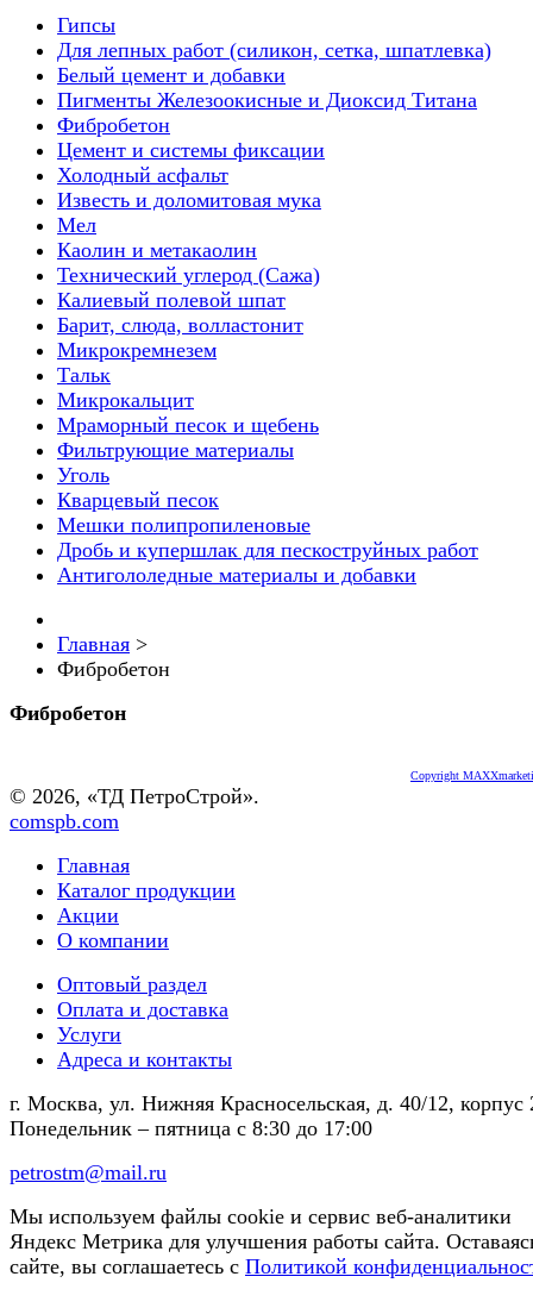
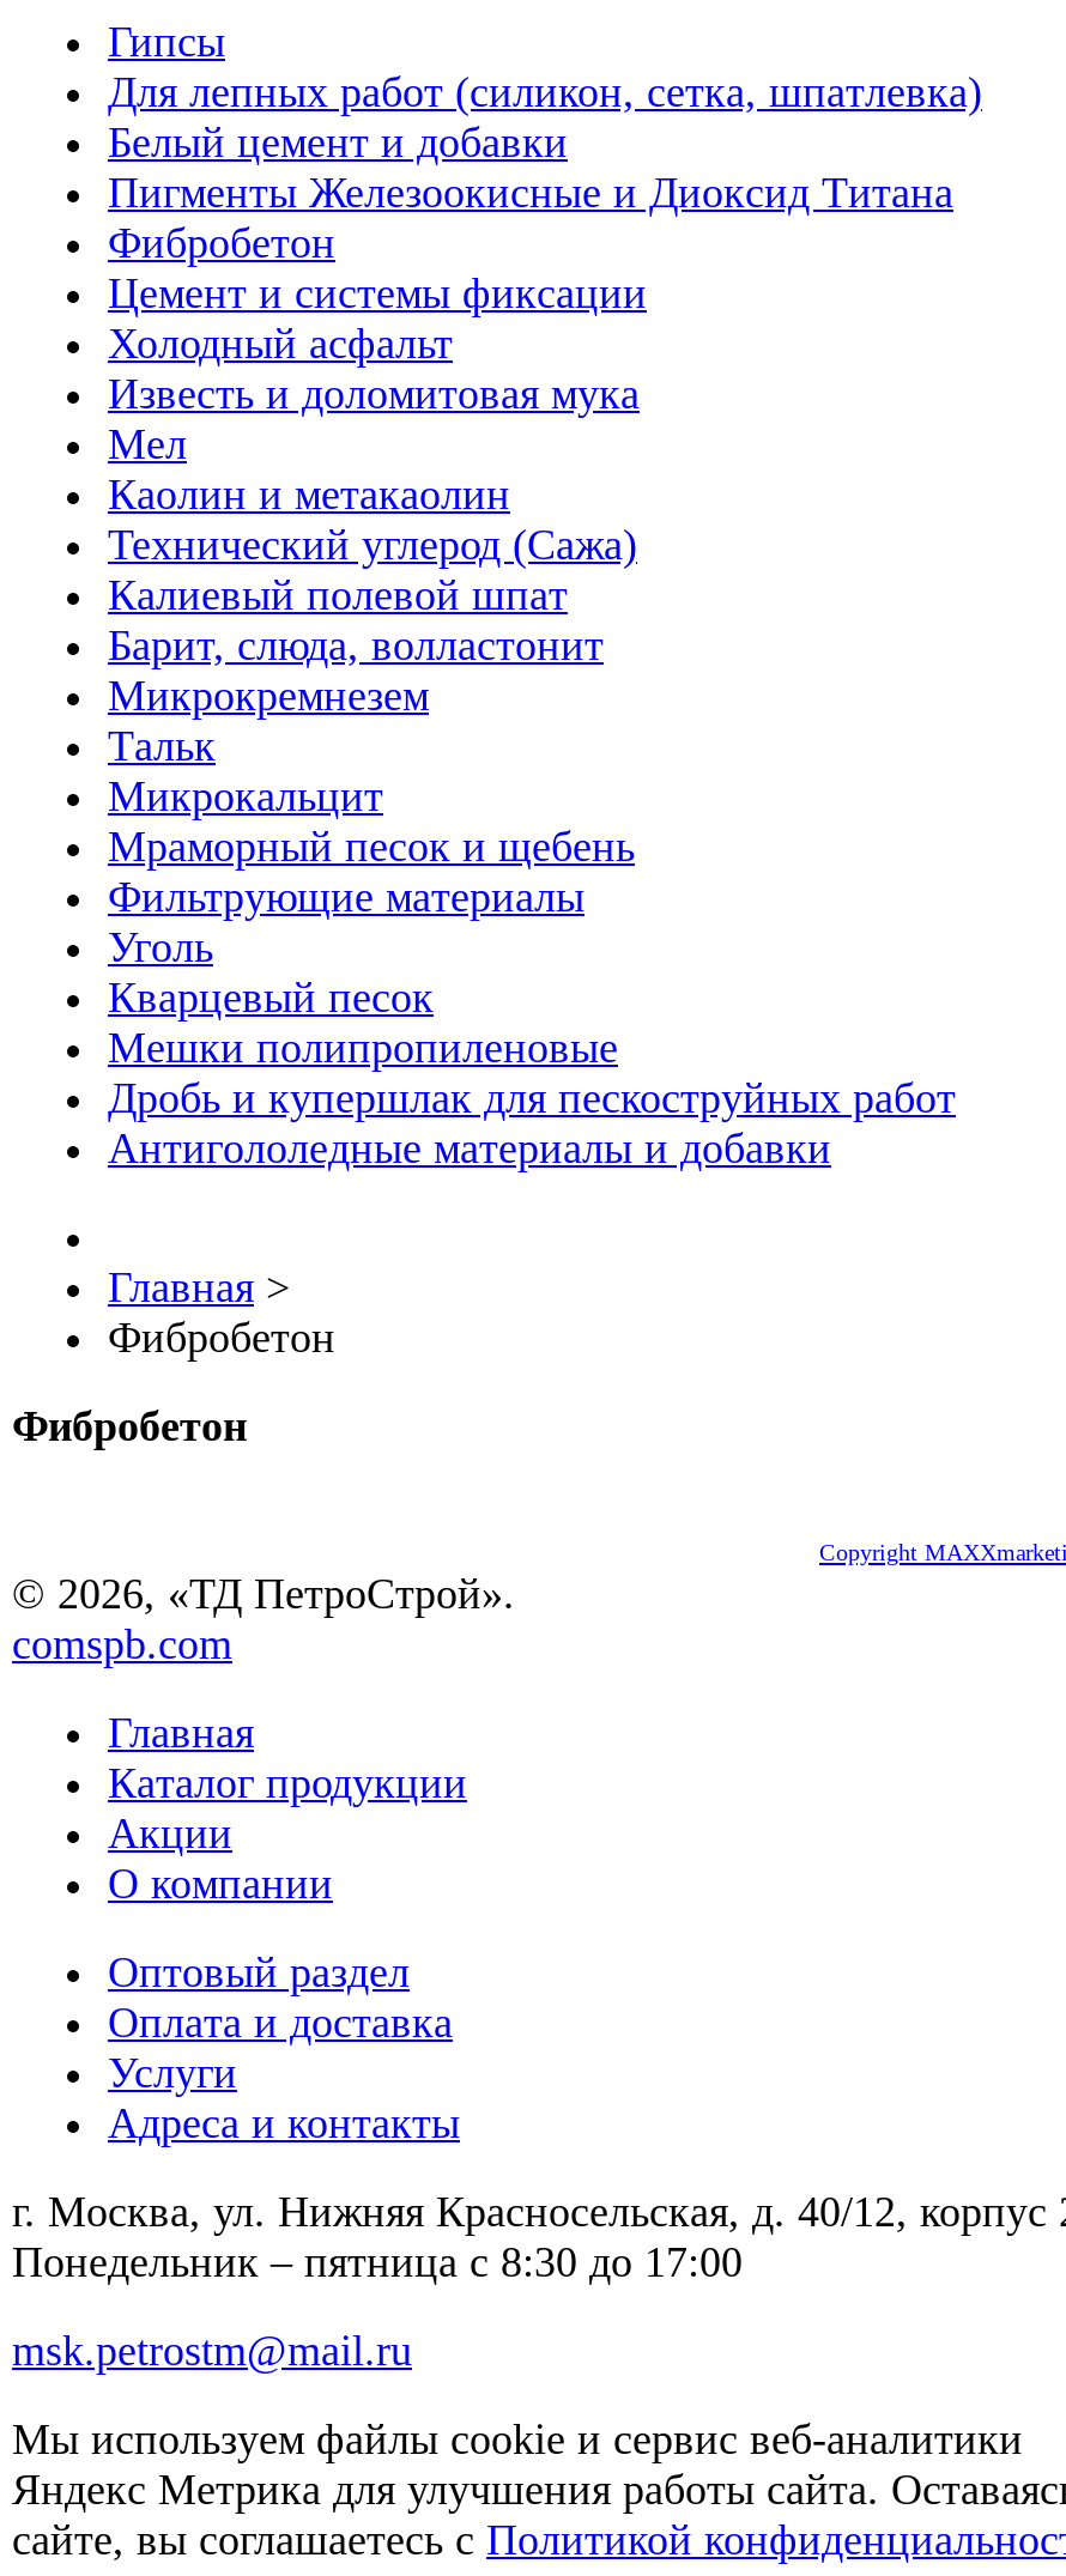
- petrostm@mail.ru
+ msk.petrostm@mail.ru
